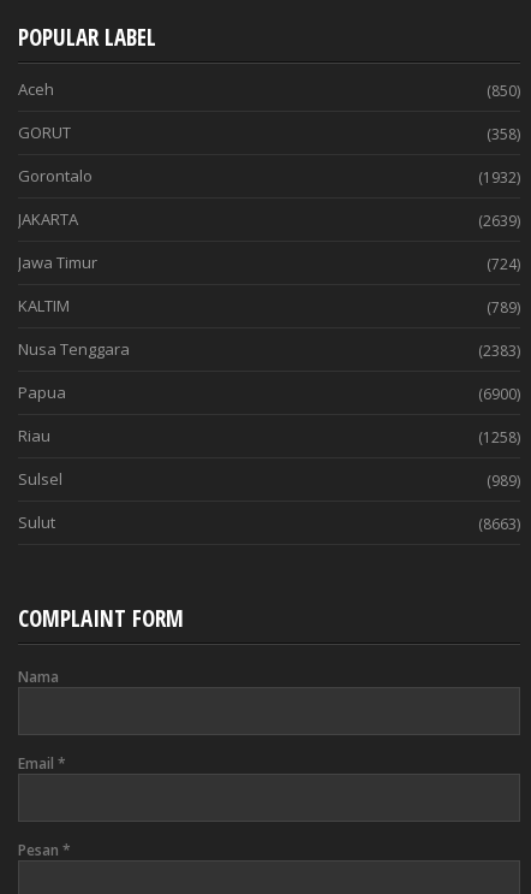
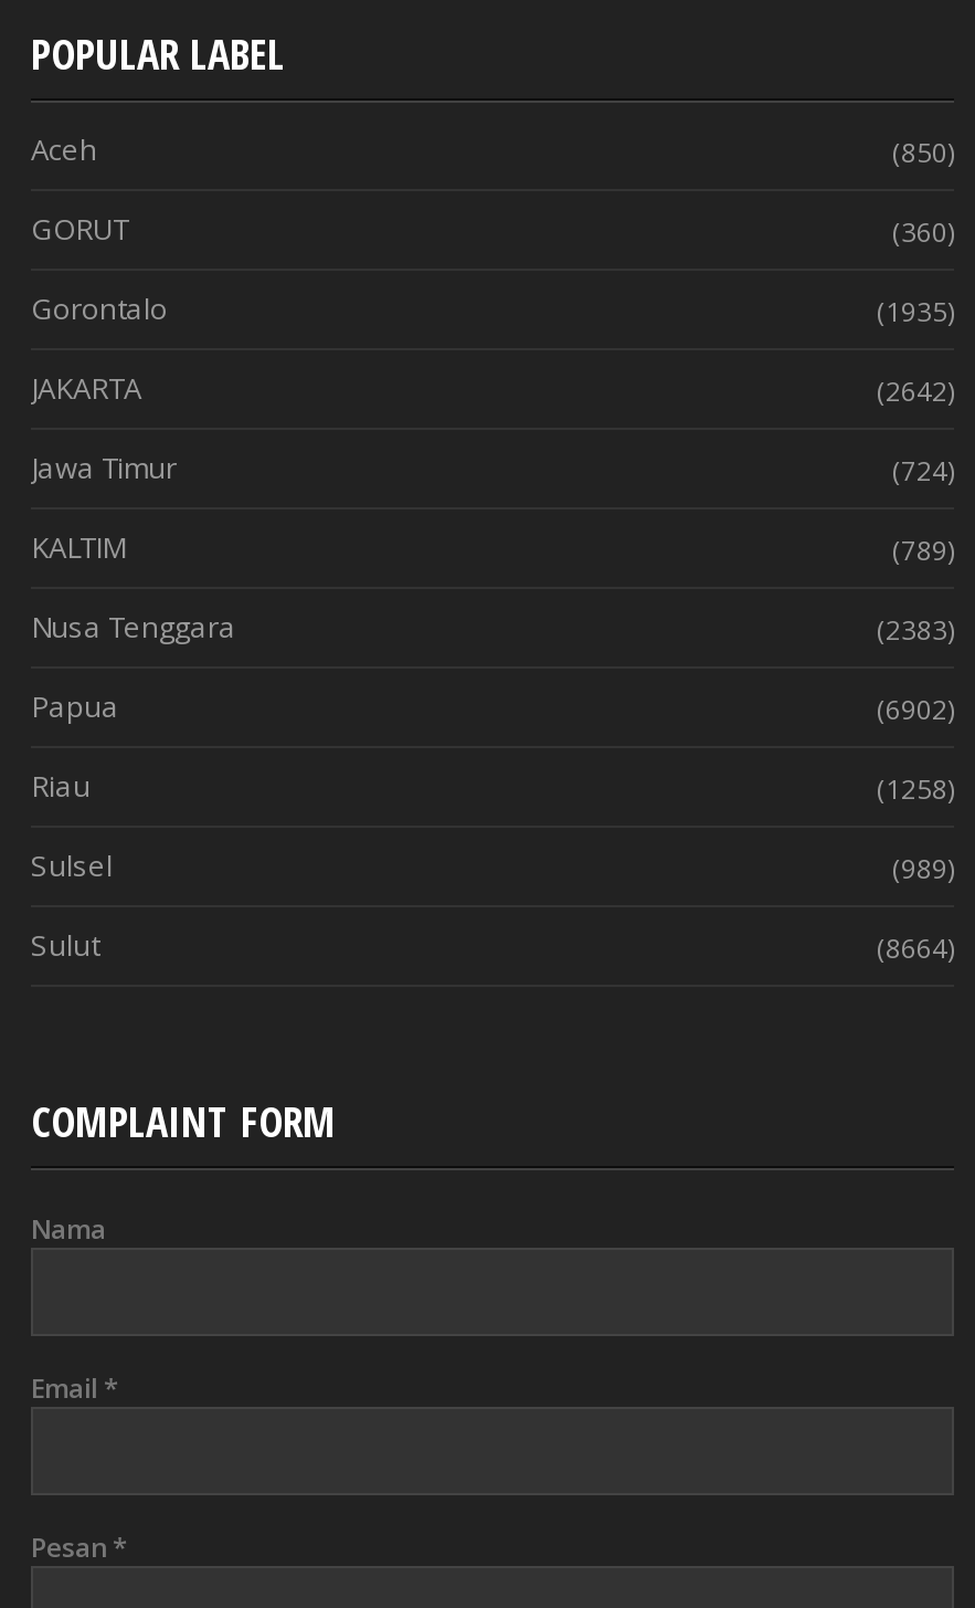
- (358)
+ (360)

- (1932)
+ (1935)

- (2639)
+ (2642)

- (6900)
+ (6902)

- (8663)
+ (8664)
